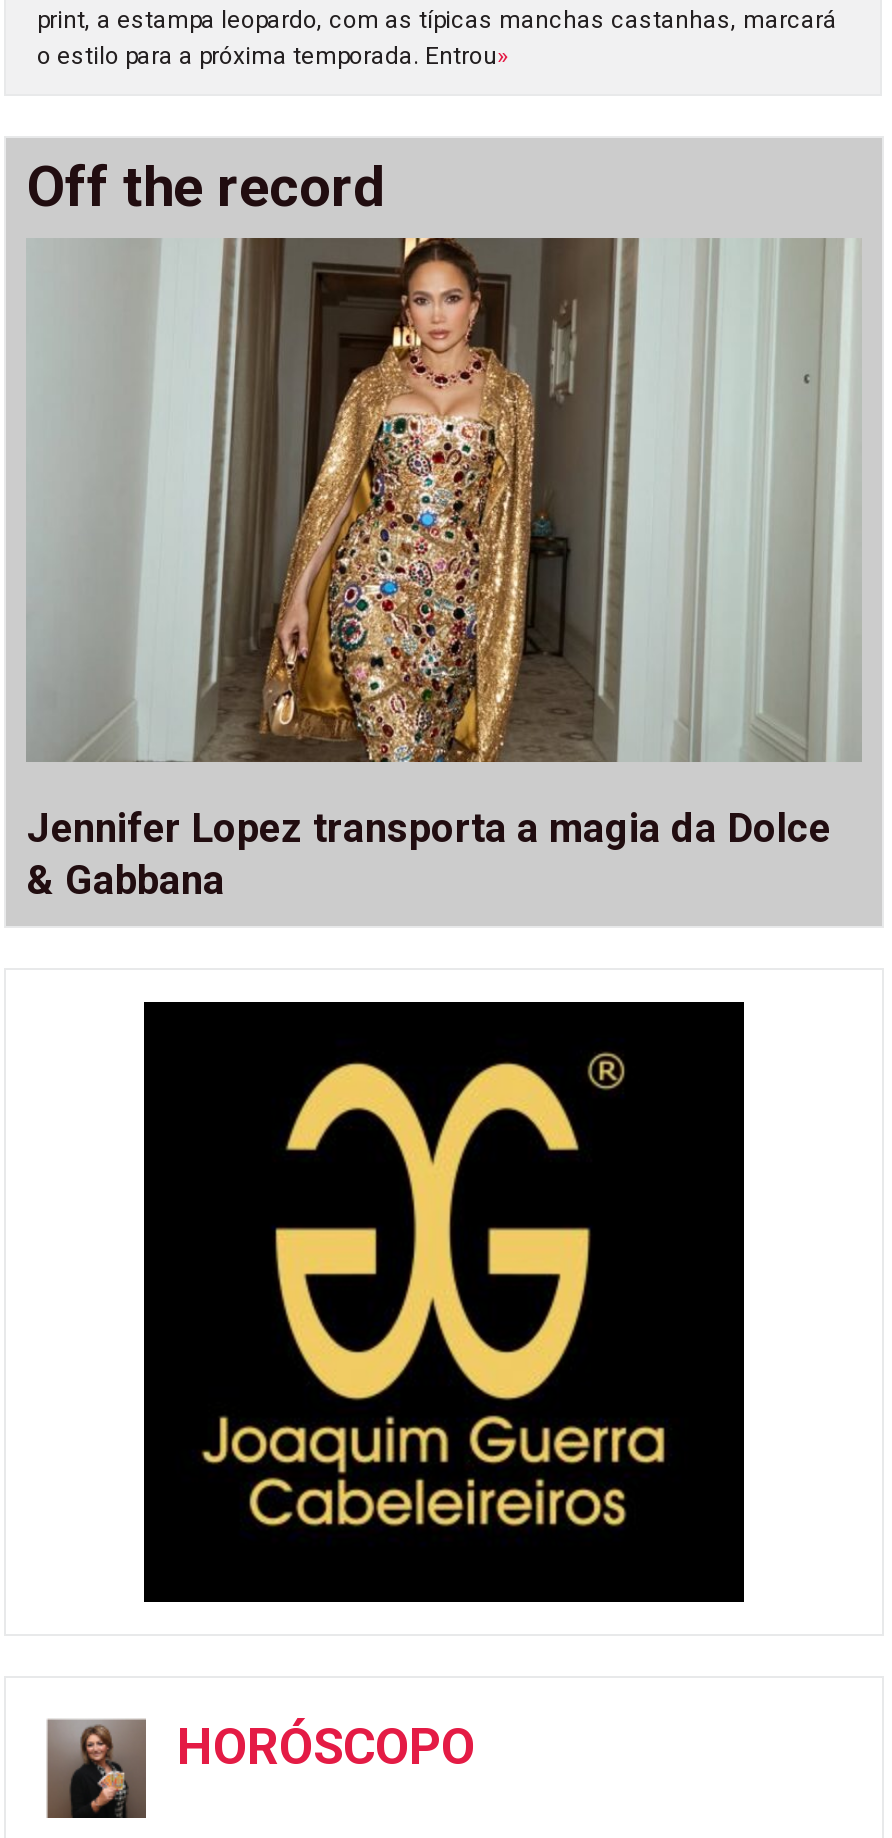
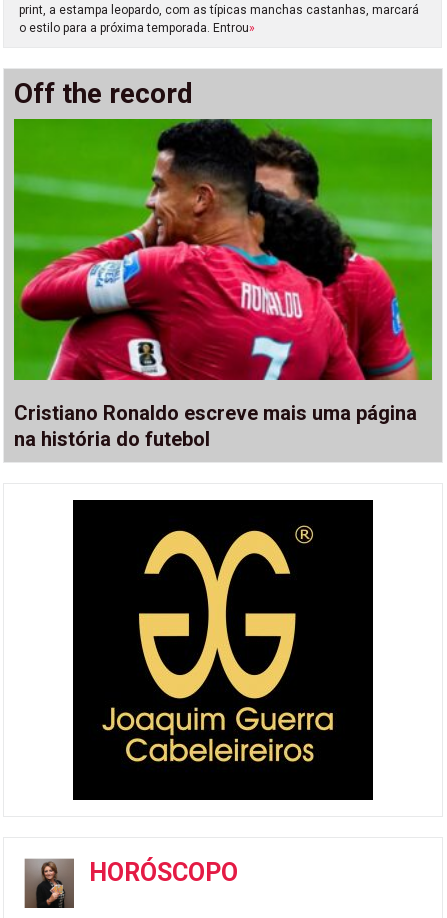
- [image]
- Jennifer Lopez transporta a magia da Dolce
- & Gabbana
+ [image]
+ Cristiano Ronaldo escreve mais uma página
+ na história do futebol
